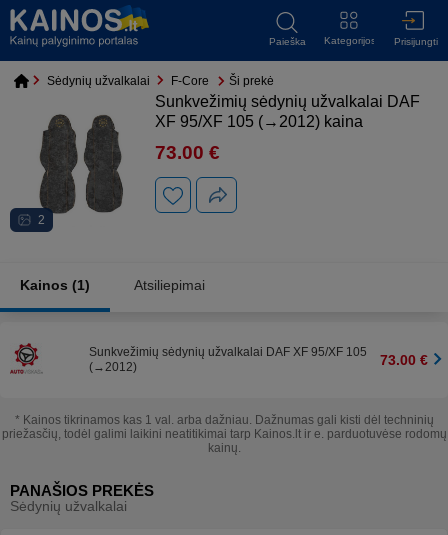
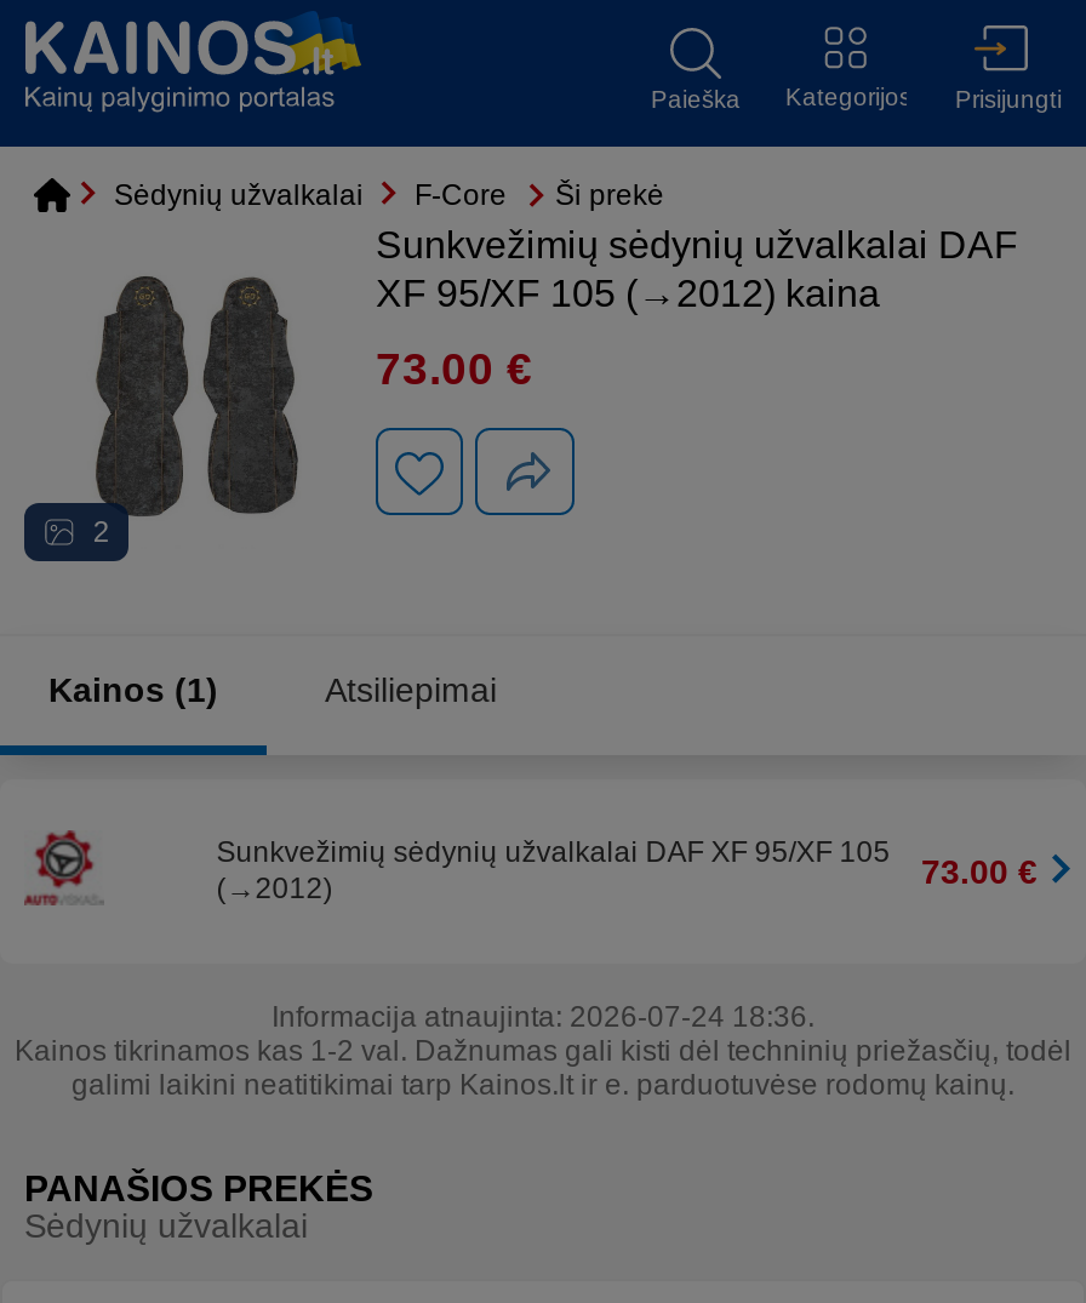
- * Kainos tikrinamos kas 1 val. arba dažniau. Dažnumas gali kisti dėl techninių
- priežasčių, todėl galimi laikini neatitikimai tarp Kainos.lt ir e. parduotuvėse rodomų
- kainų.
+ Informacija atnaujinta: 2026-07-24 18:36.
+ Kainos tikrinamos kas 1-2 val. Dažnumas gali kisti dėl techninių priežasčių, todėl
+ galimi laikini neatitikimai tarp Kainos.lt ir e. parduotuvėse rodomų kainų.
